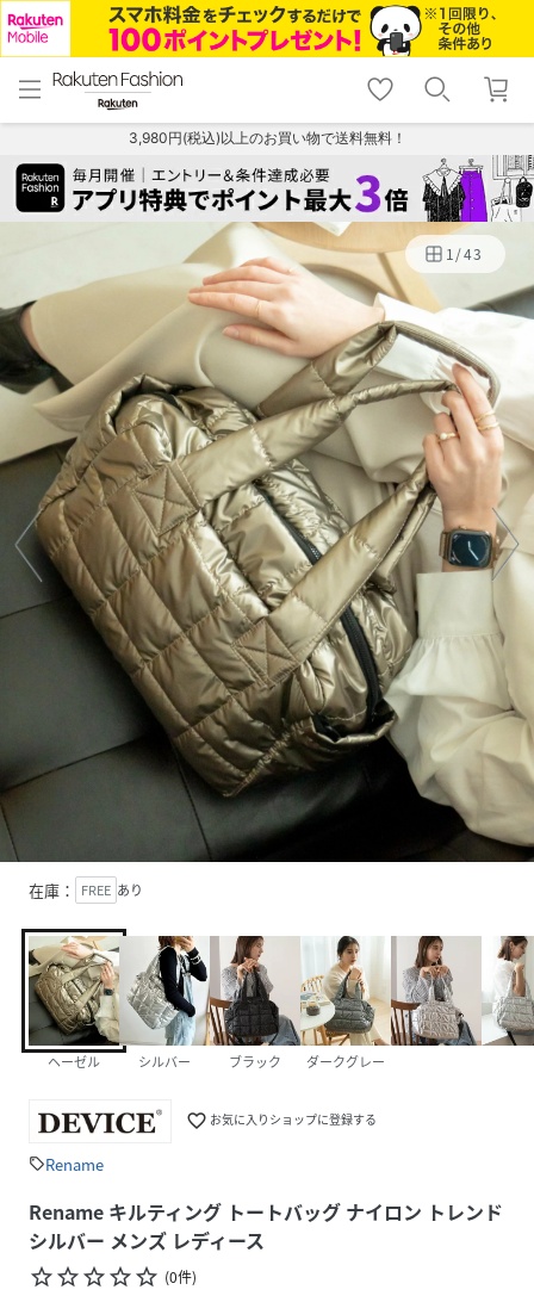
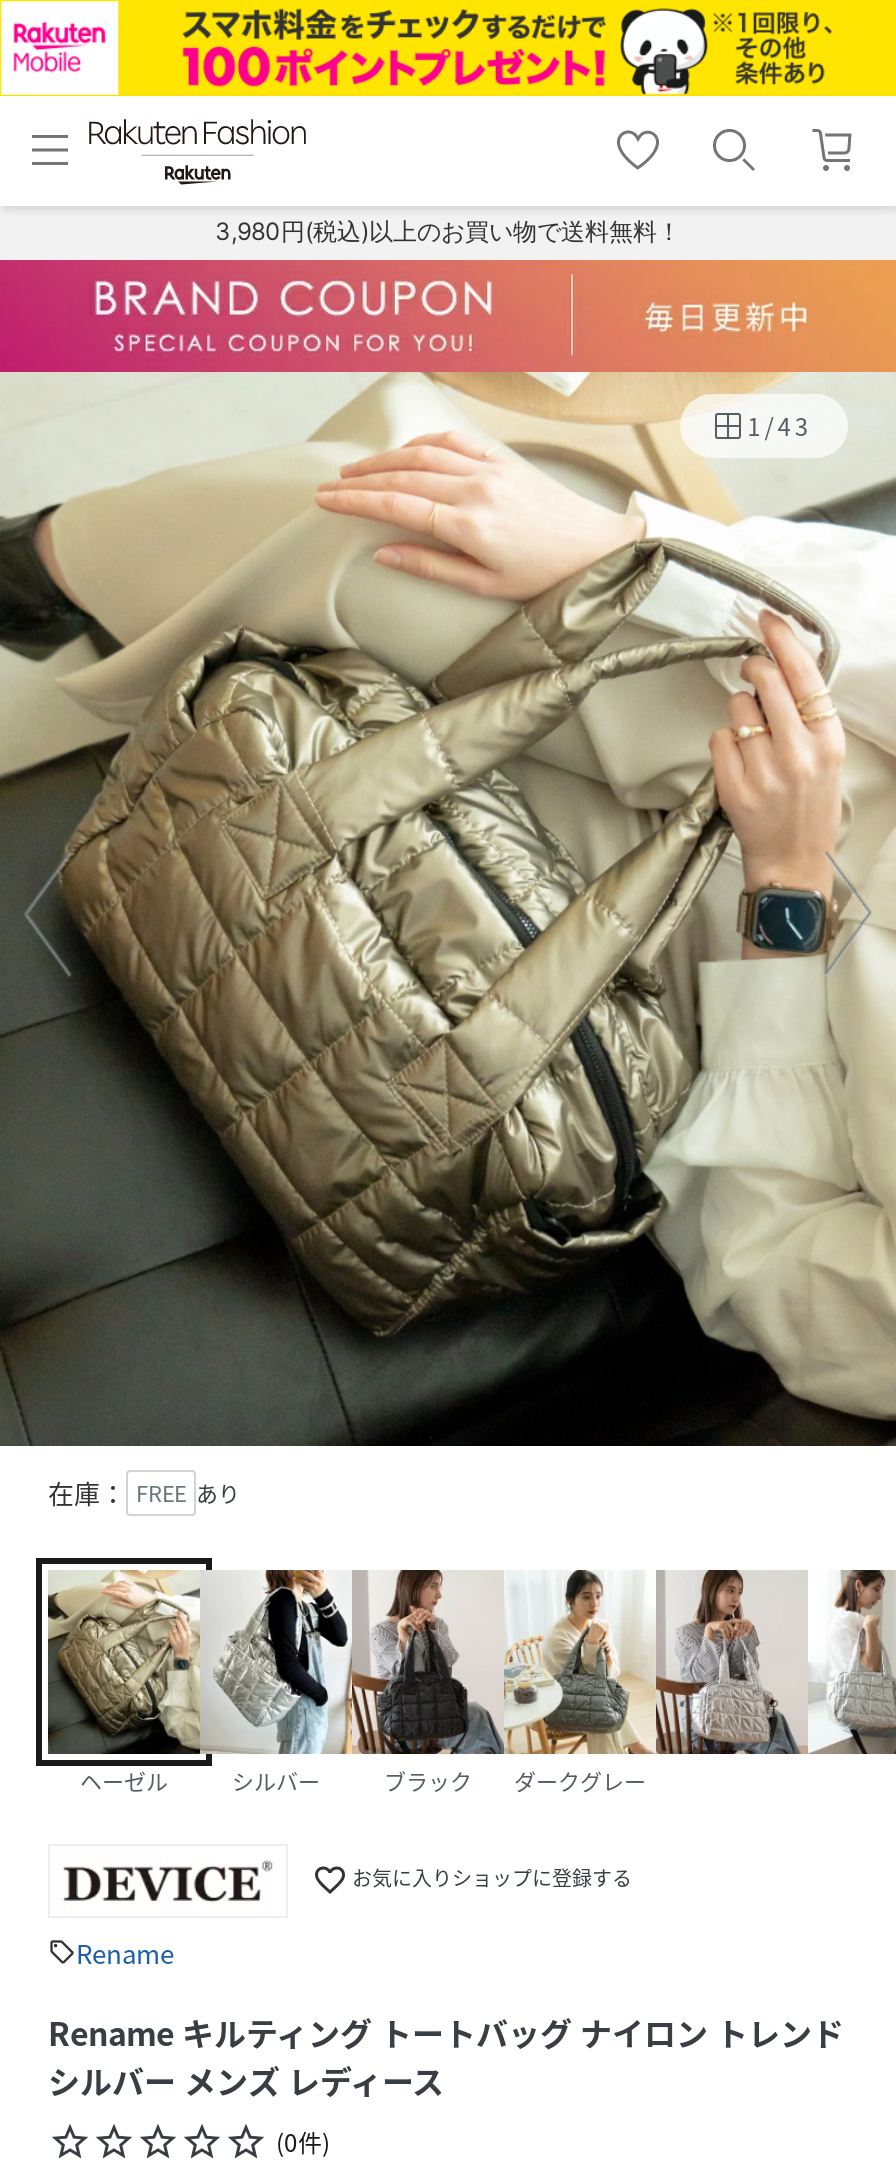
- [image]
+ [image]
